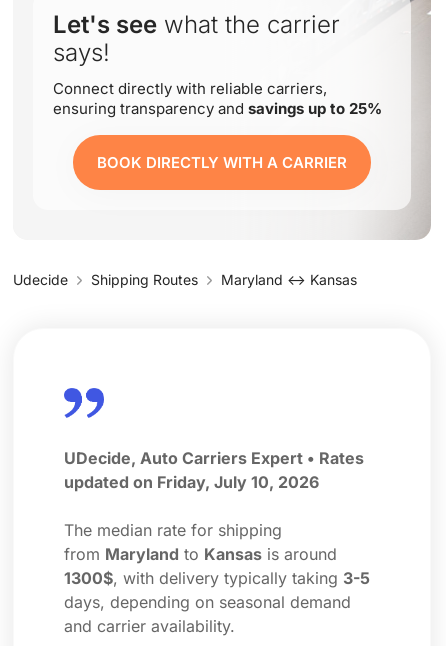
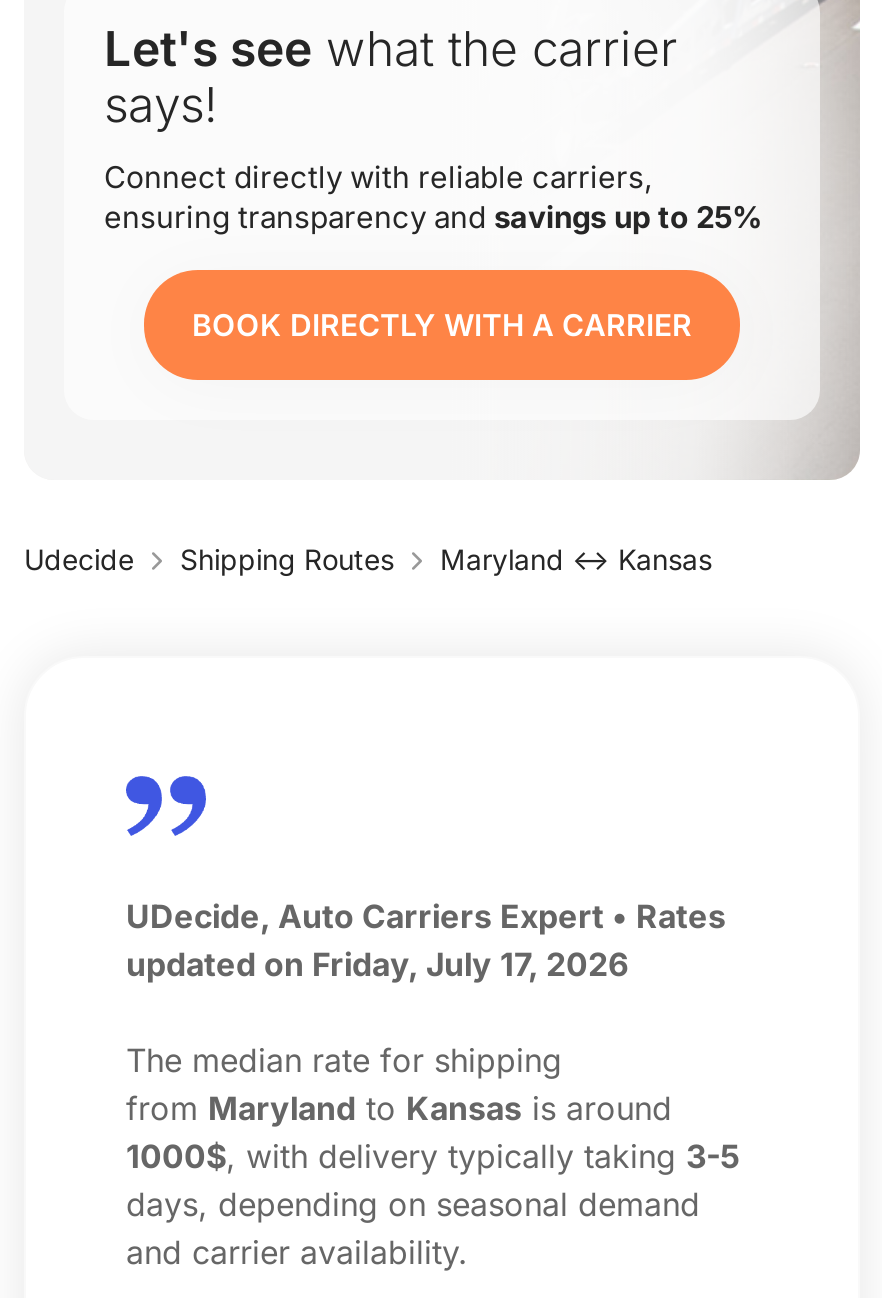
- updated on Friday, July 10, 2026
+ updated on Friday, July 17, 2026

- 1300$, with delivery typically taking 3-5
+ 1000$, with delivery typically taking 3-5
